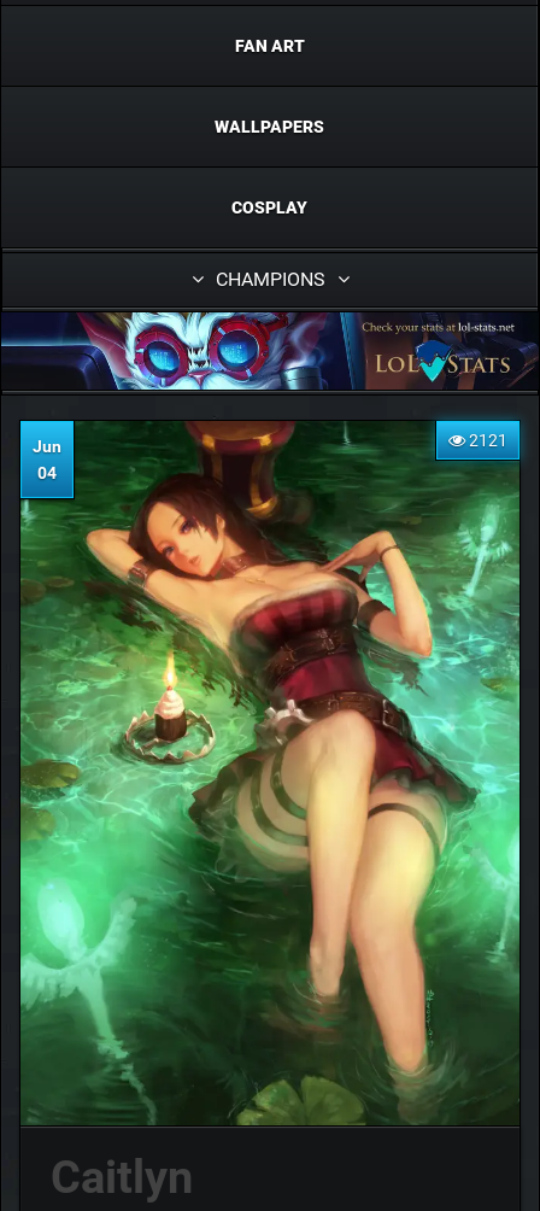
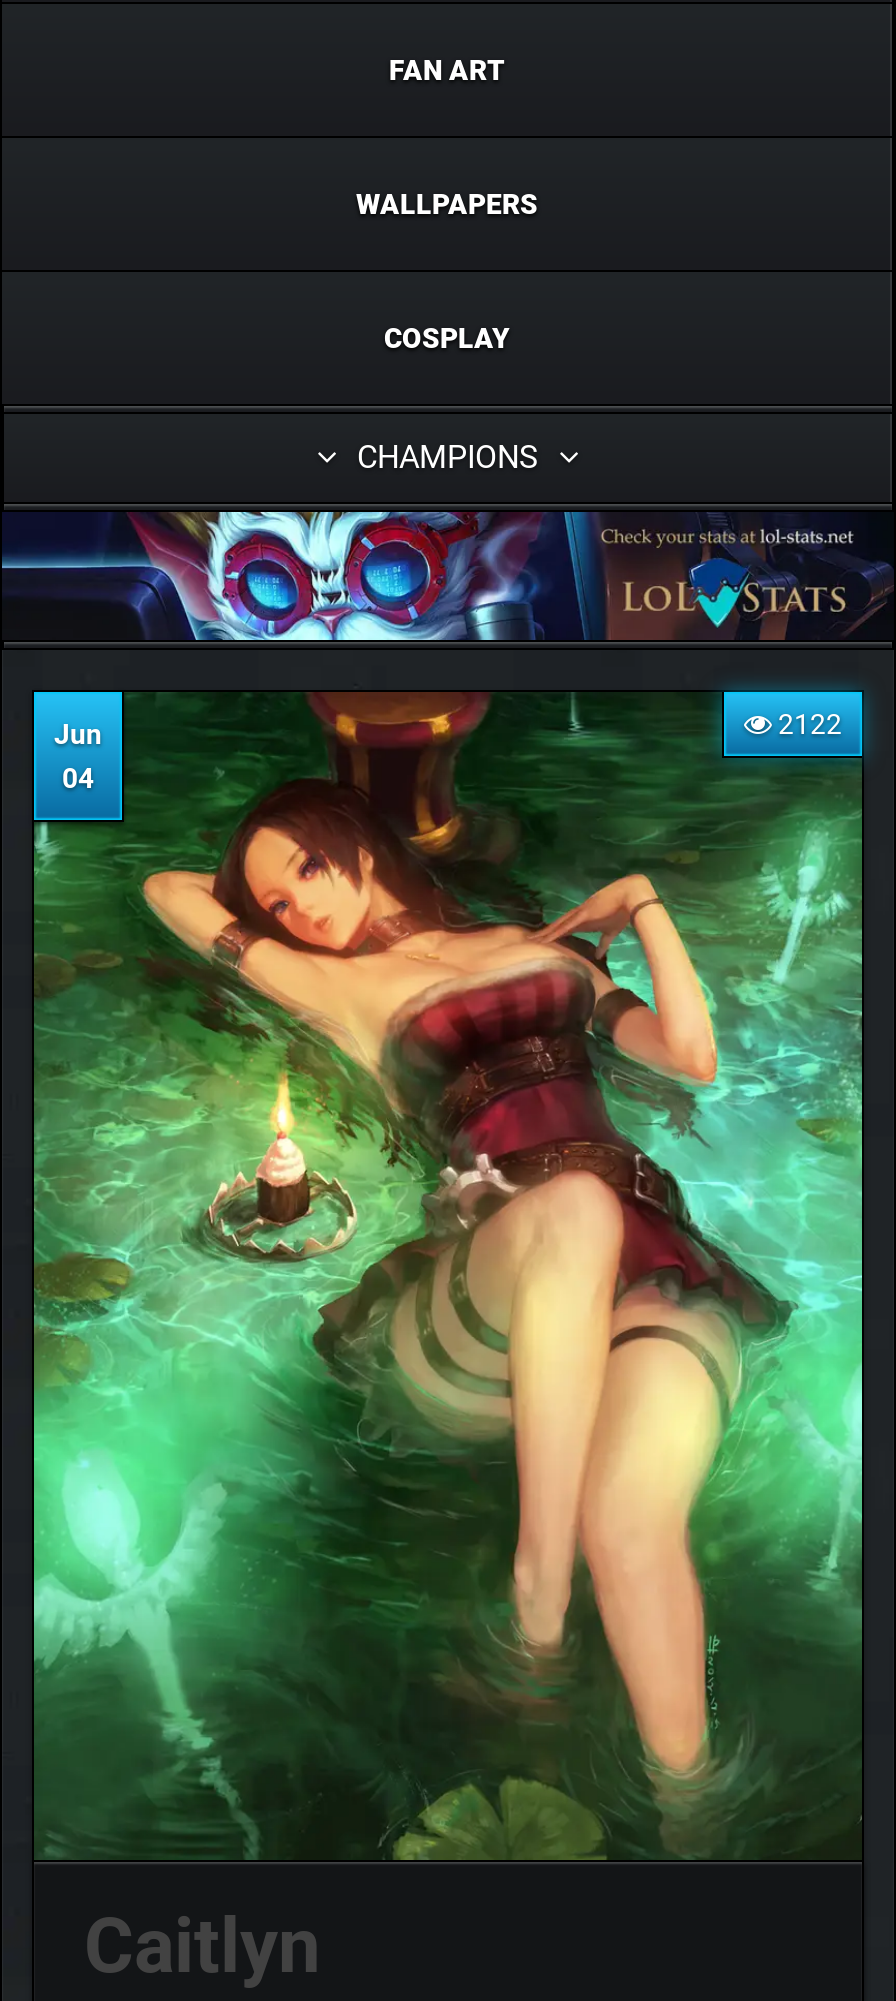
- 2121
+ 2122
